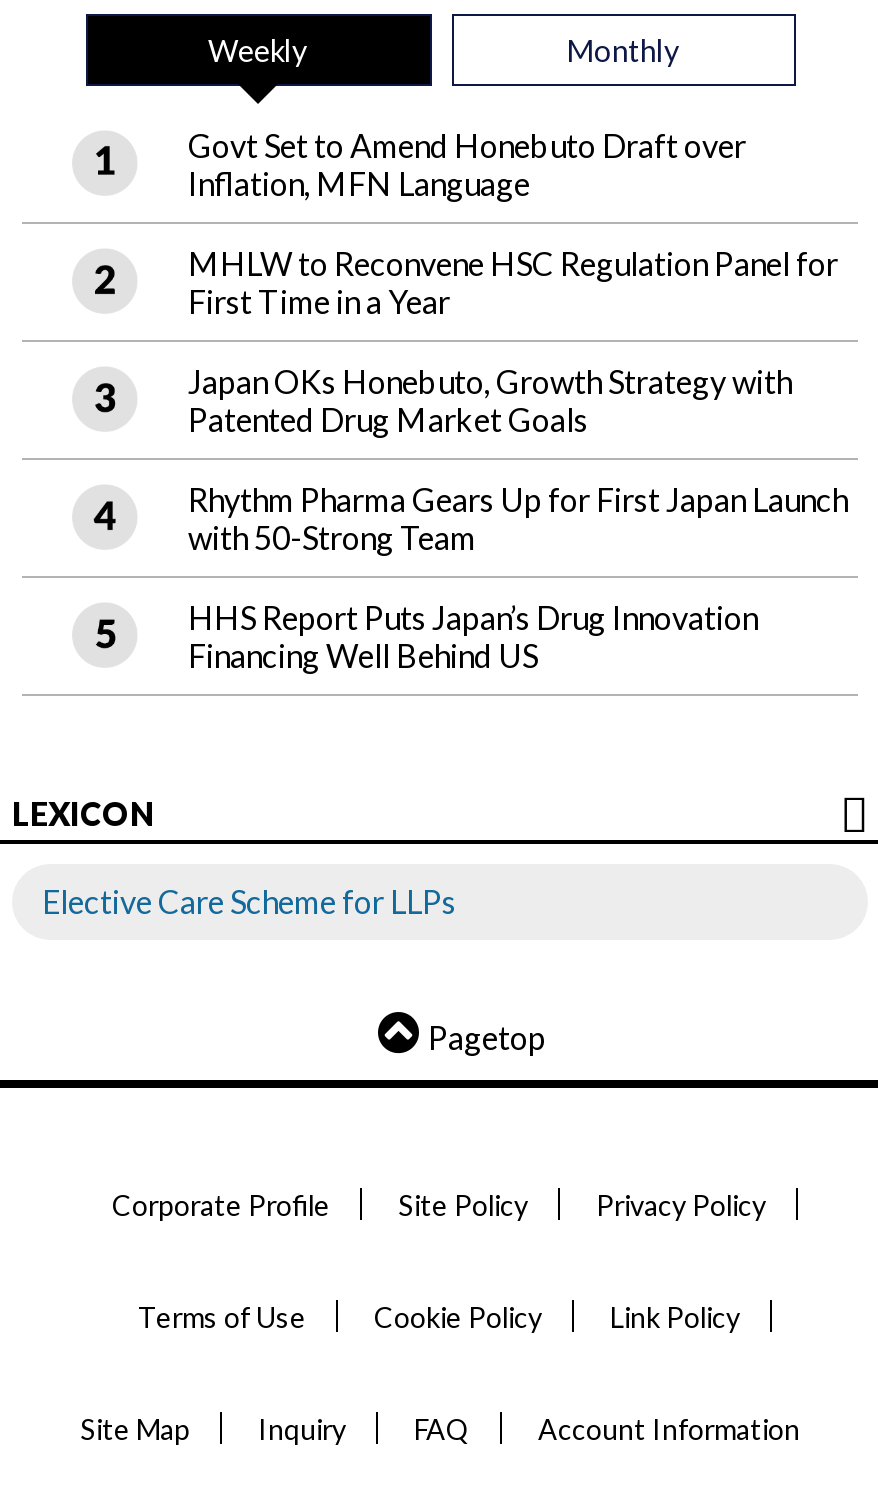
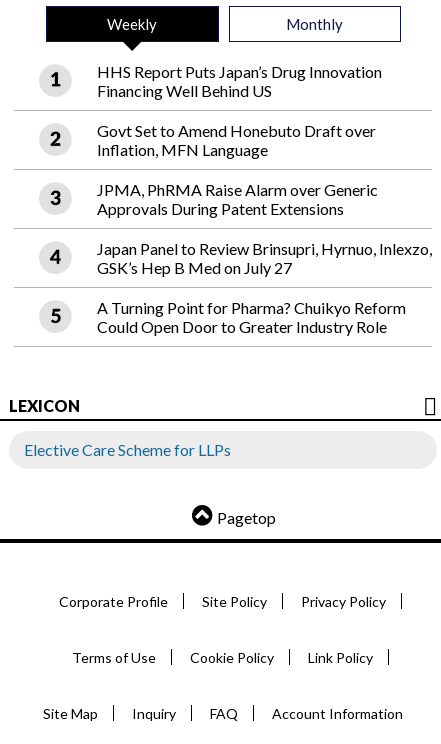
moved down: Govt Set to Amend Honebuto Draft over | Inflation, MFN Language

- MHLW to Reconvene HSC Regulation Panel for
- First Time in a Year
- Japan OKs Honebuto, Growth Strategy with
- Patented Drug Market Goals
- Rhythm Pharma Gears Up for First Japan Launch
- with 50-Strong Team

moved up: HHS Report Puts Japan’s Drug Innovation | Financing Well Behind US

+ JPMA, PhRMA Raise Alarm over Generic
+ Approvals During Patent Extensions
+ Japan Panel to Review Brinsupri, Hyrnuo, Inlexzo,
+ GSK’s Hep B Med on July 27
+ A Turning Point for Pharma? Chuikyo Reform
+ Could Open Door to Greater Industry Role
